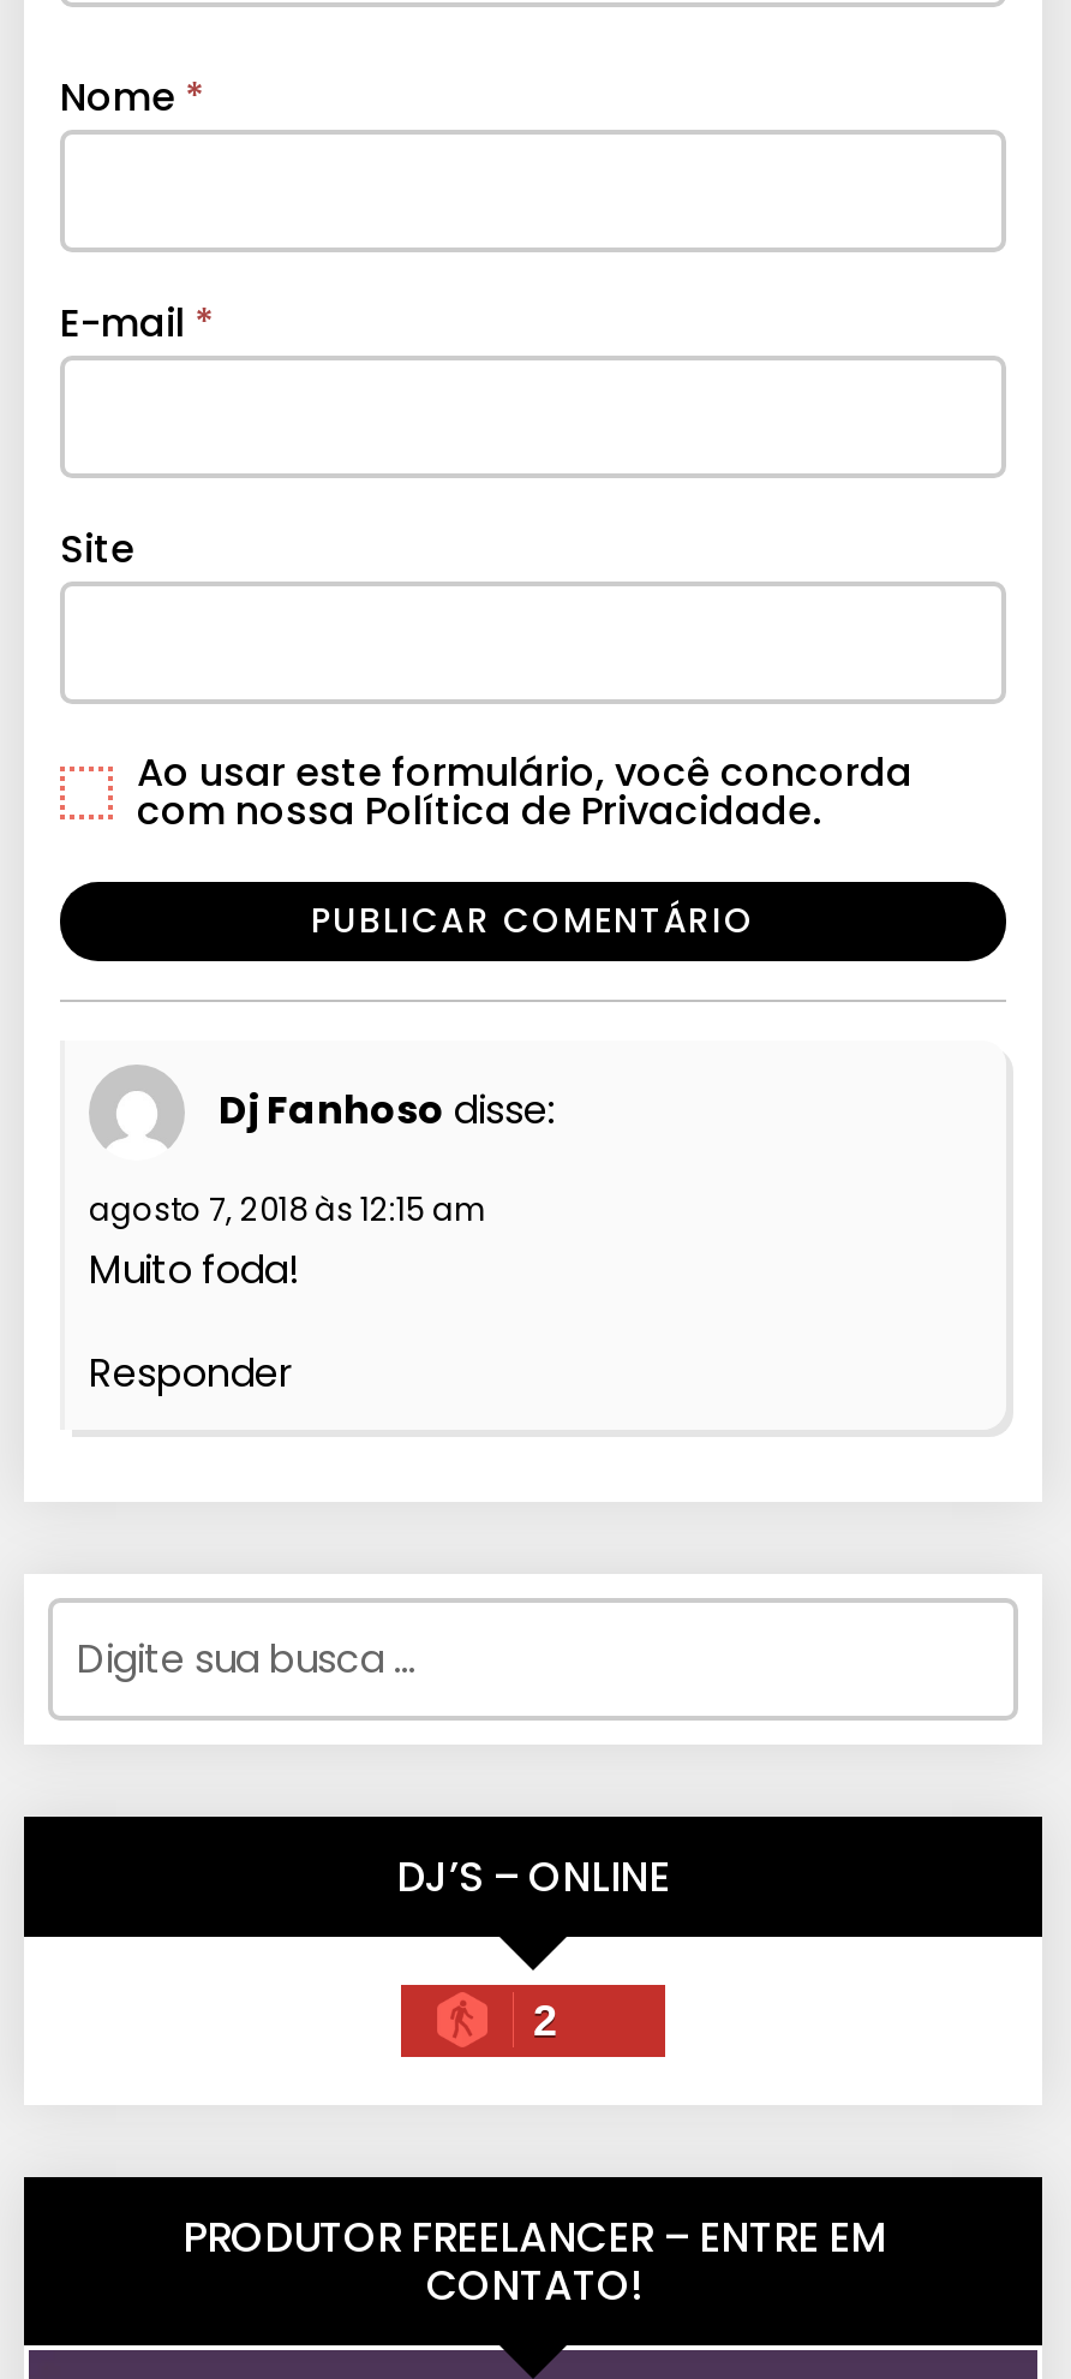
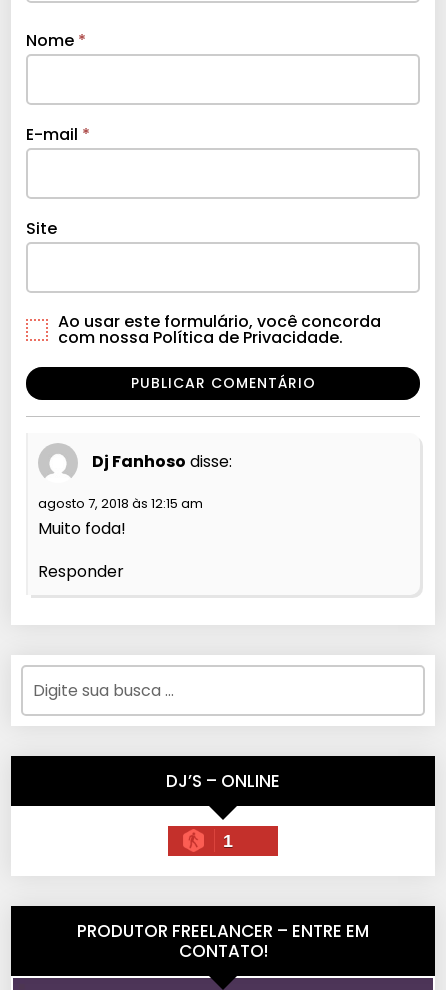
- 2
+ 1
